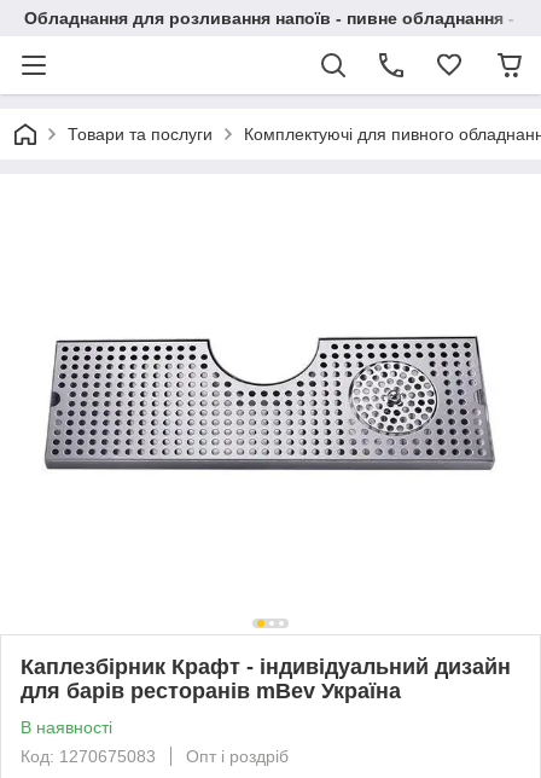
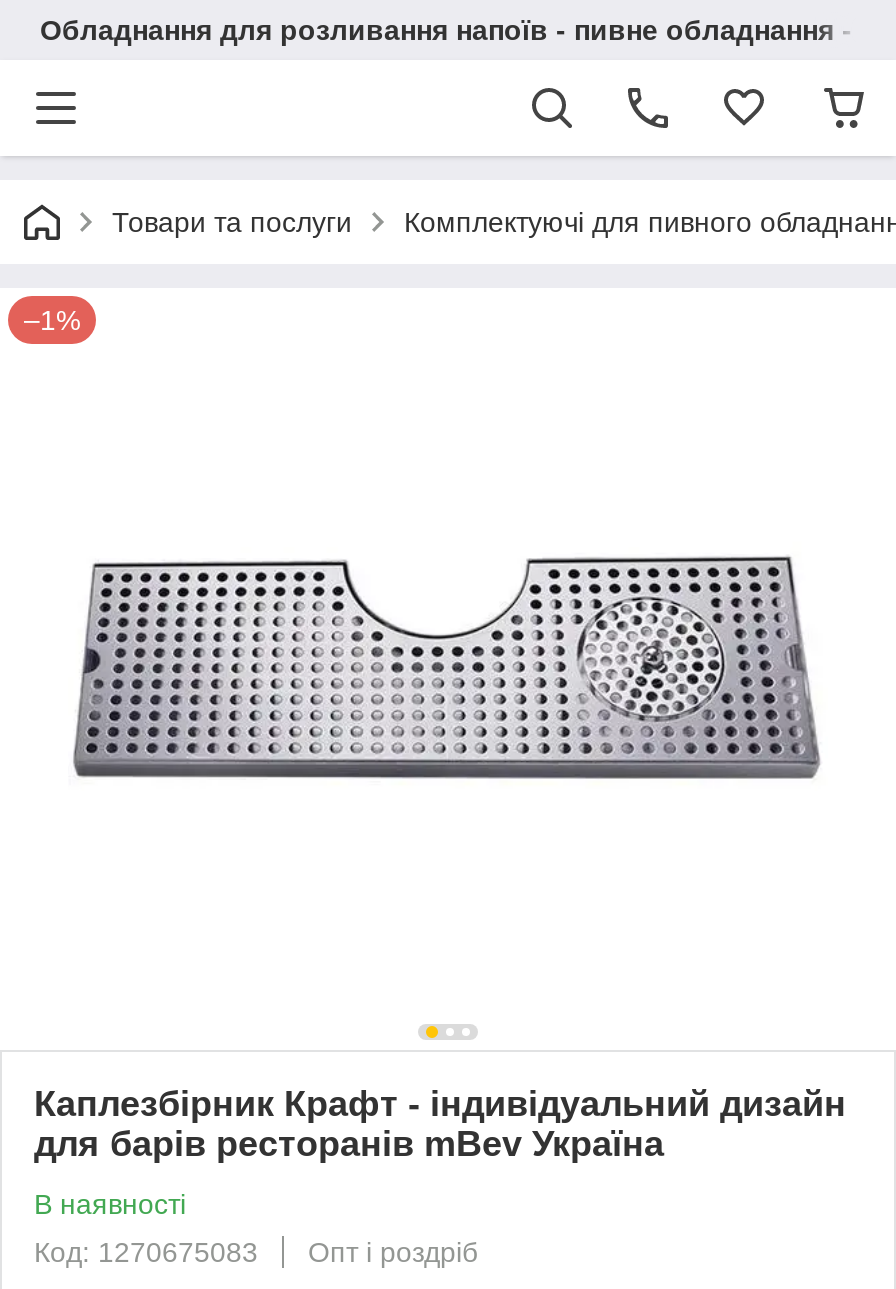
+ –1%
